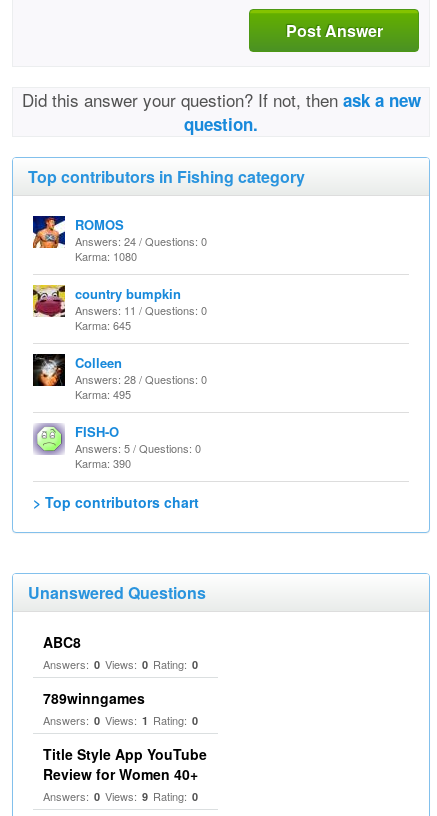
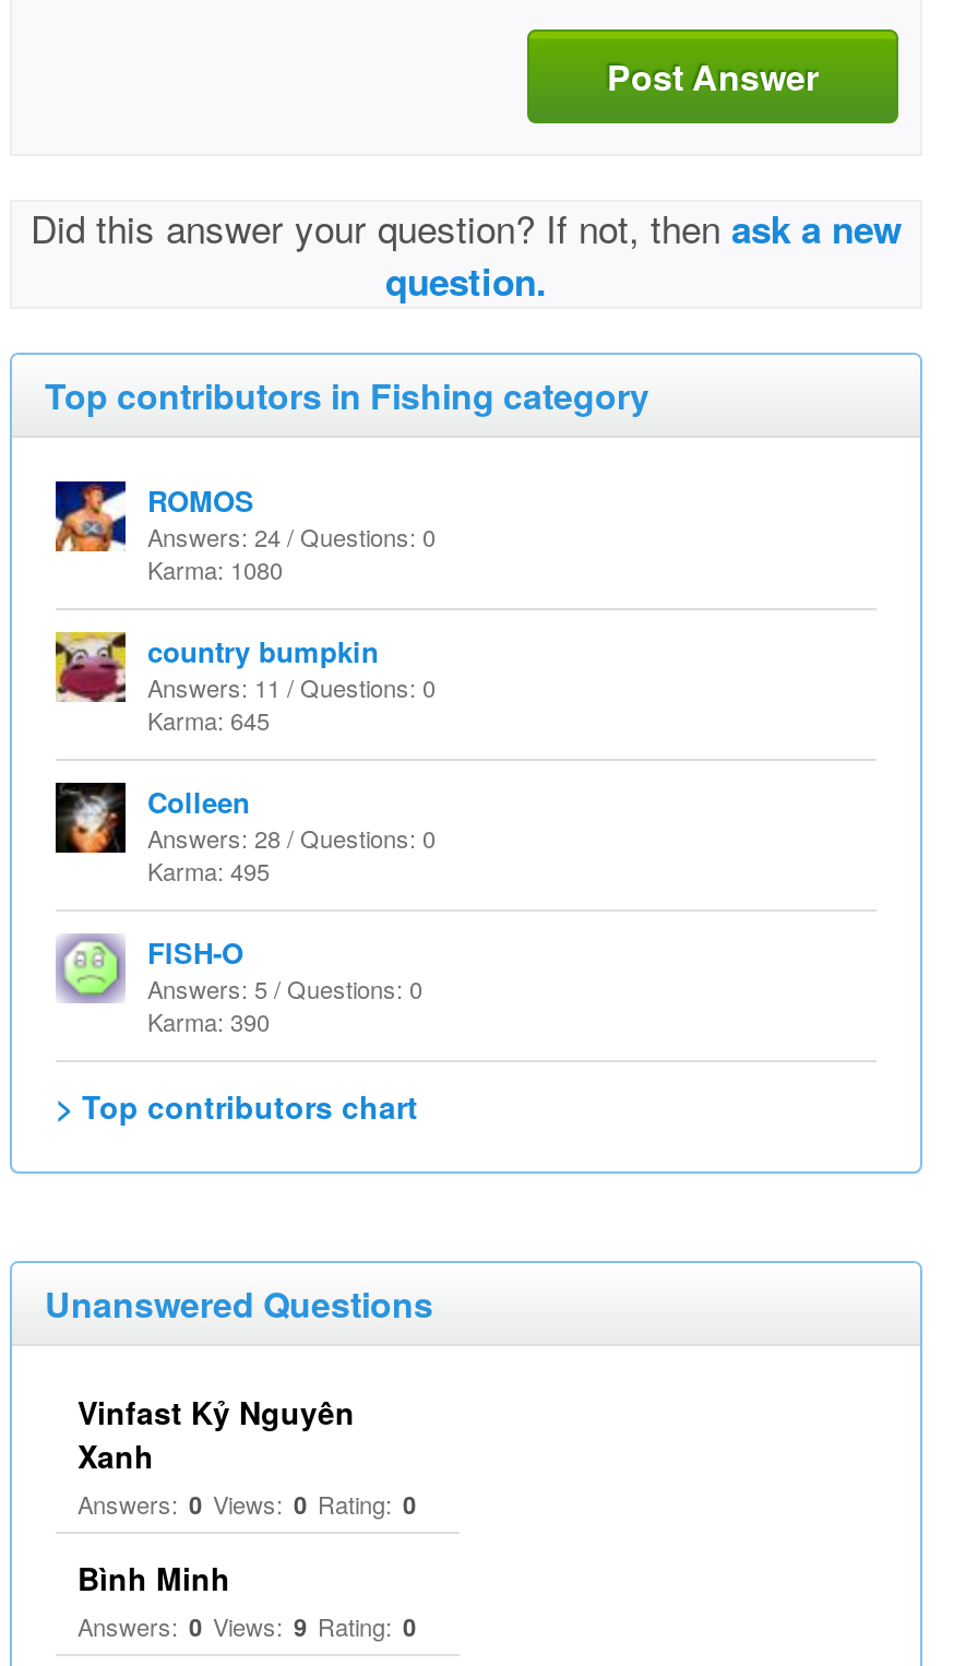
- ABC8
+ Vinfast Kỷ Nguyên
+ Xanh

moved down: Answers: 0 Views: 0 Rating: 0

- 789winngames
- Answers: 0 Views: 1 Rating: 0
- Title Style App YouTube
- Review for Women 40+
+ Bình Minh
